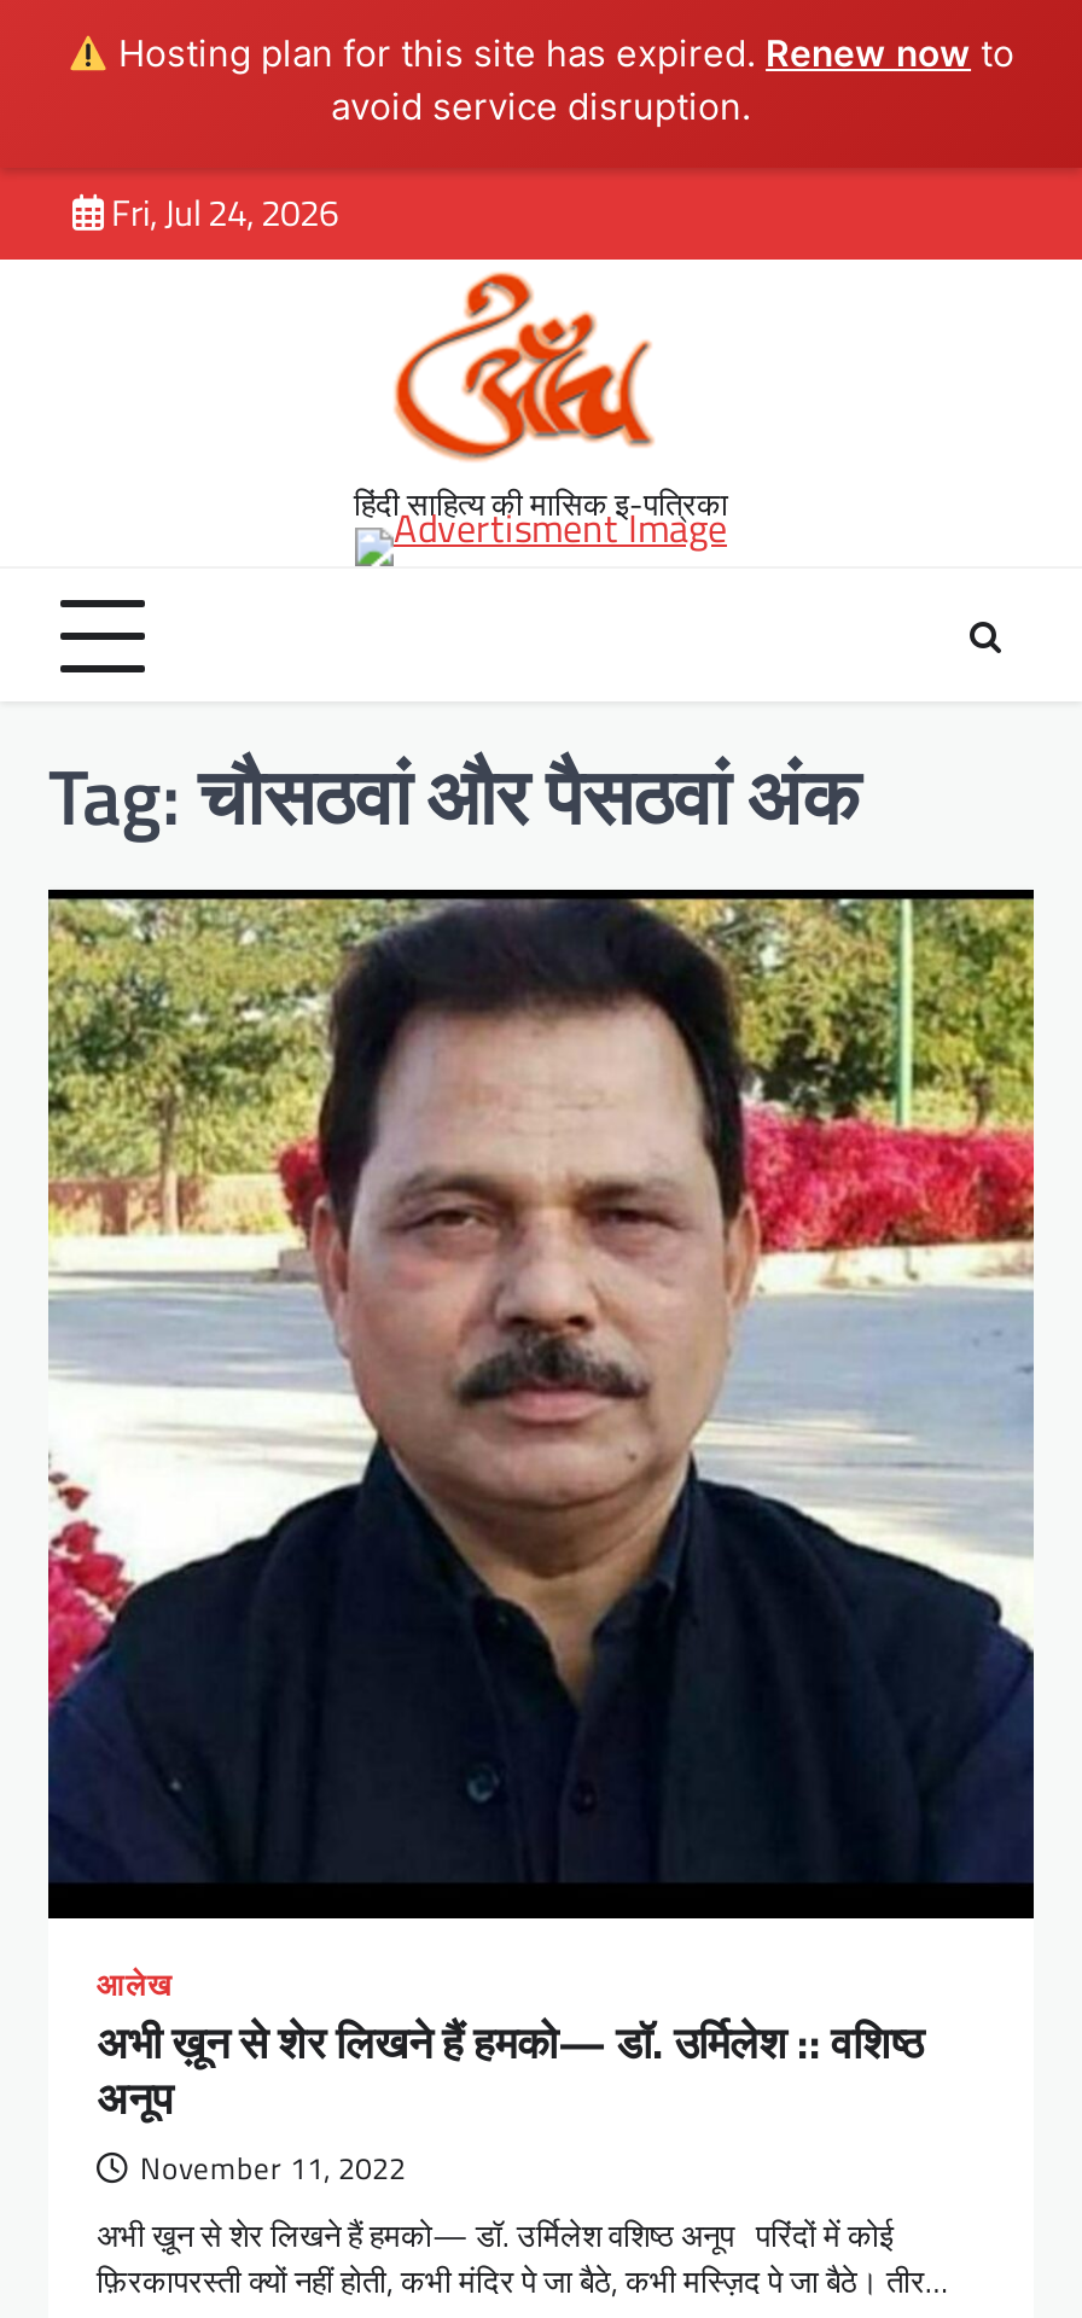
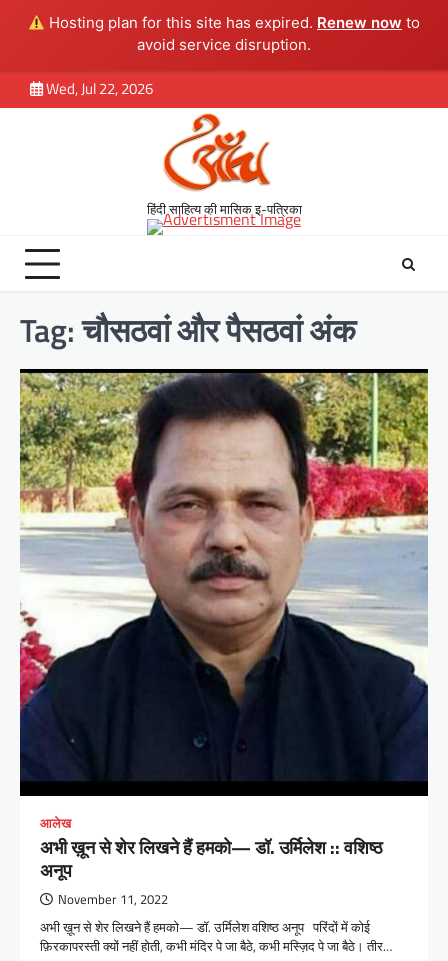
- Fri, Jul 24, 2026
+ Wed, Jul 22, 2026
